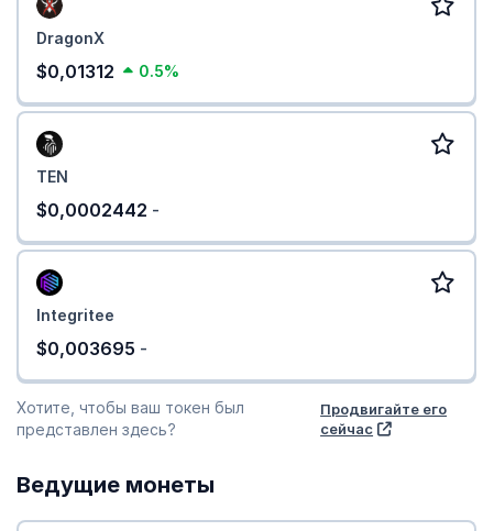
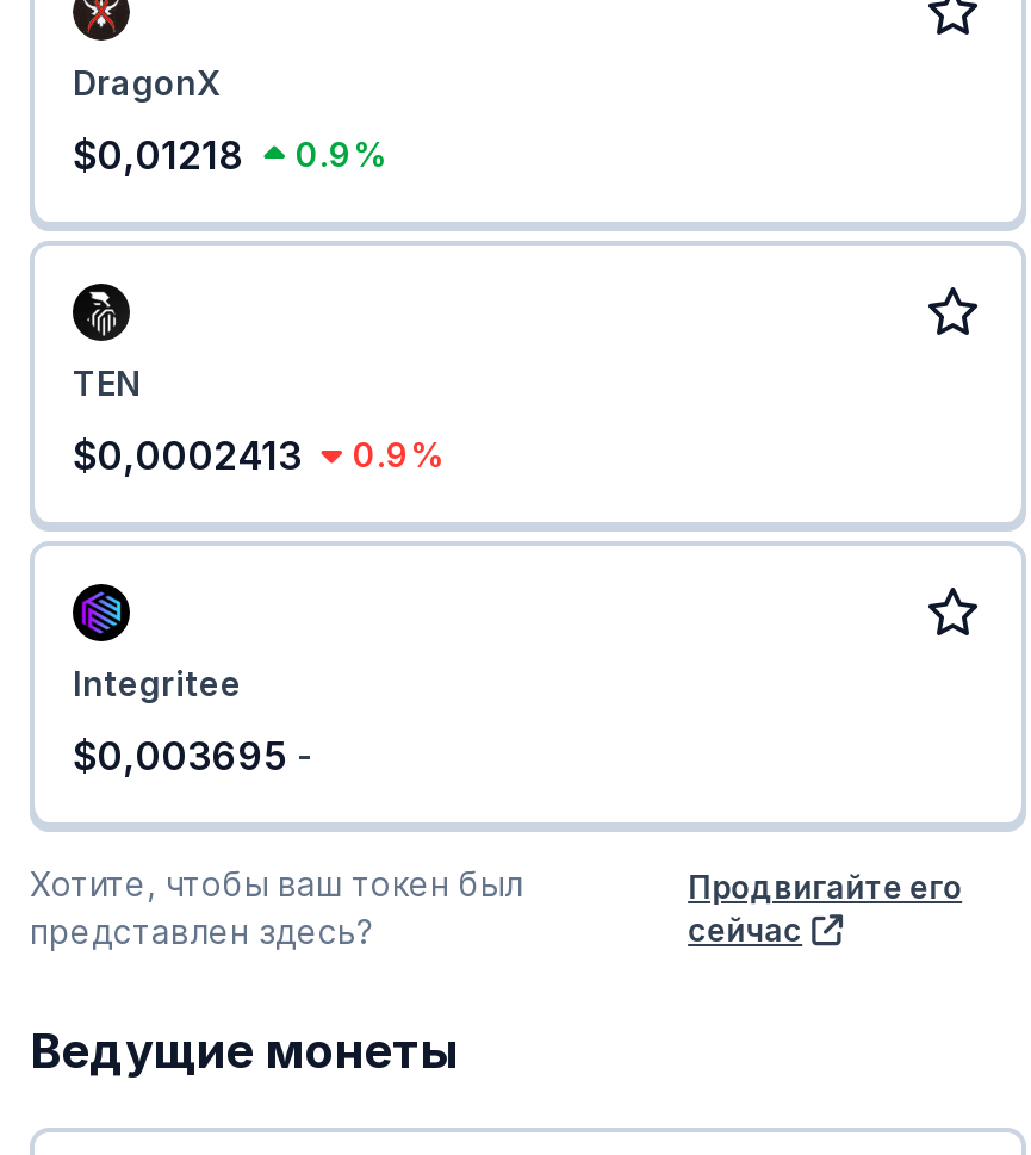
- $0,01312
+ $0,01218

- 0.5%
+ 0.9%

- $0,0002442 -
+ $0,0002413
+ 0.9%
